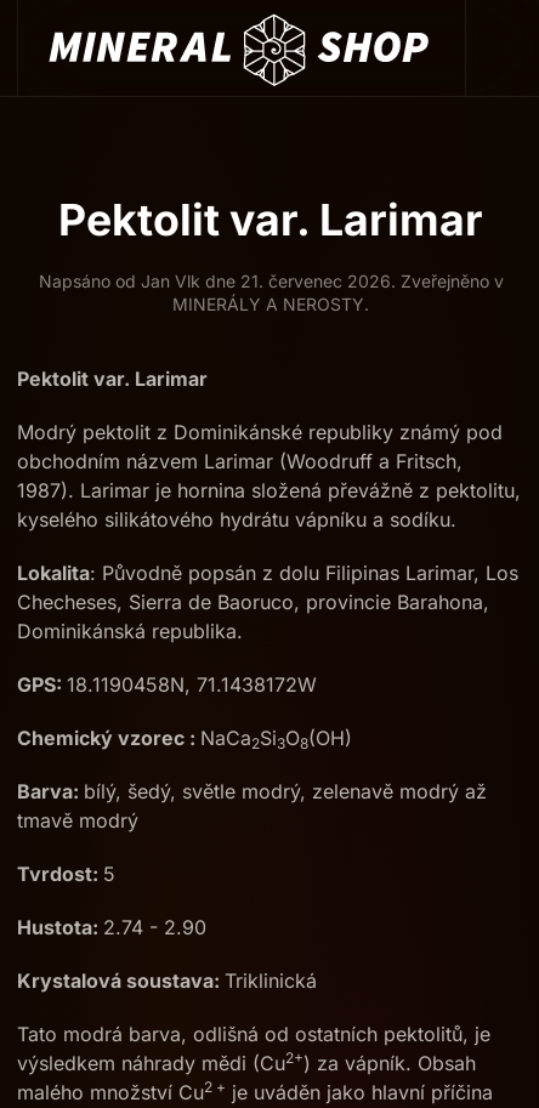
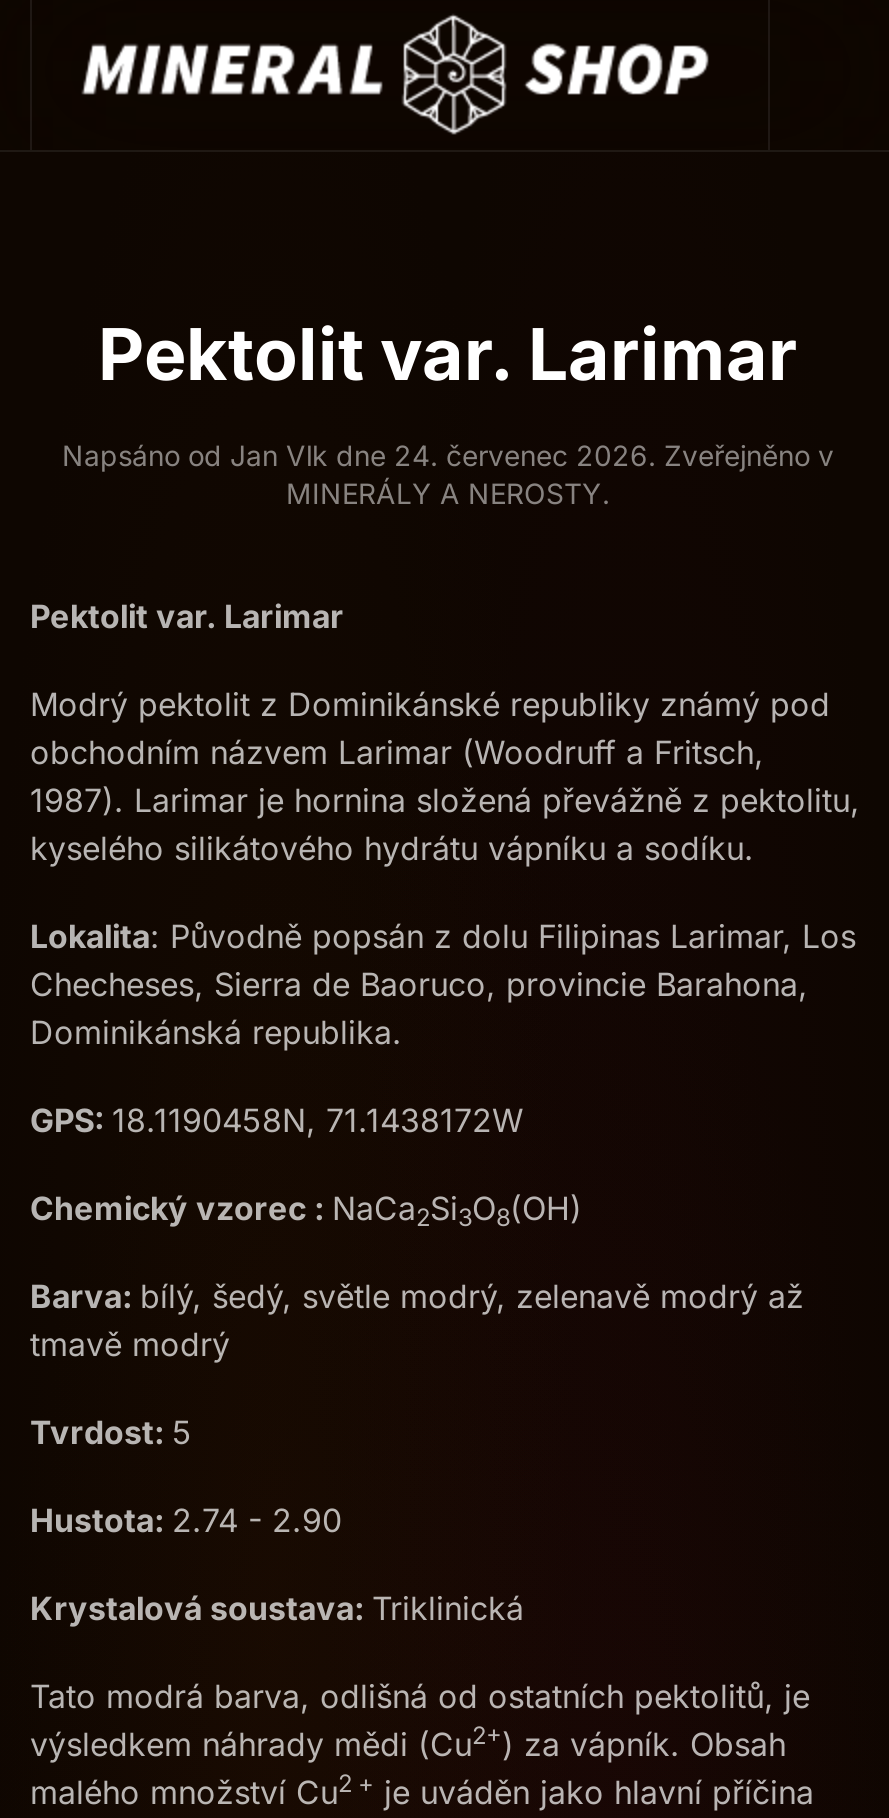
- Napsáno od Jan Vlk dne 21. červenec 2026. Zveřejněno v
+ Napsáno od Jan Vlk dne 24. červenec 2026. Zveřejněno v
